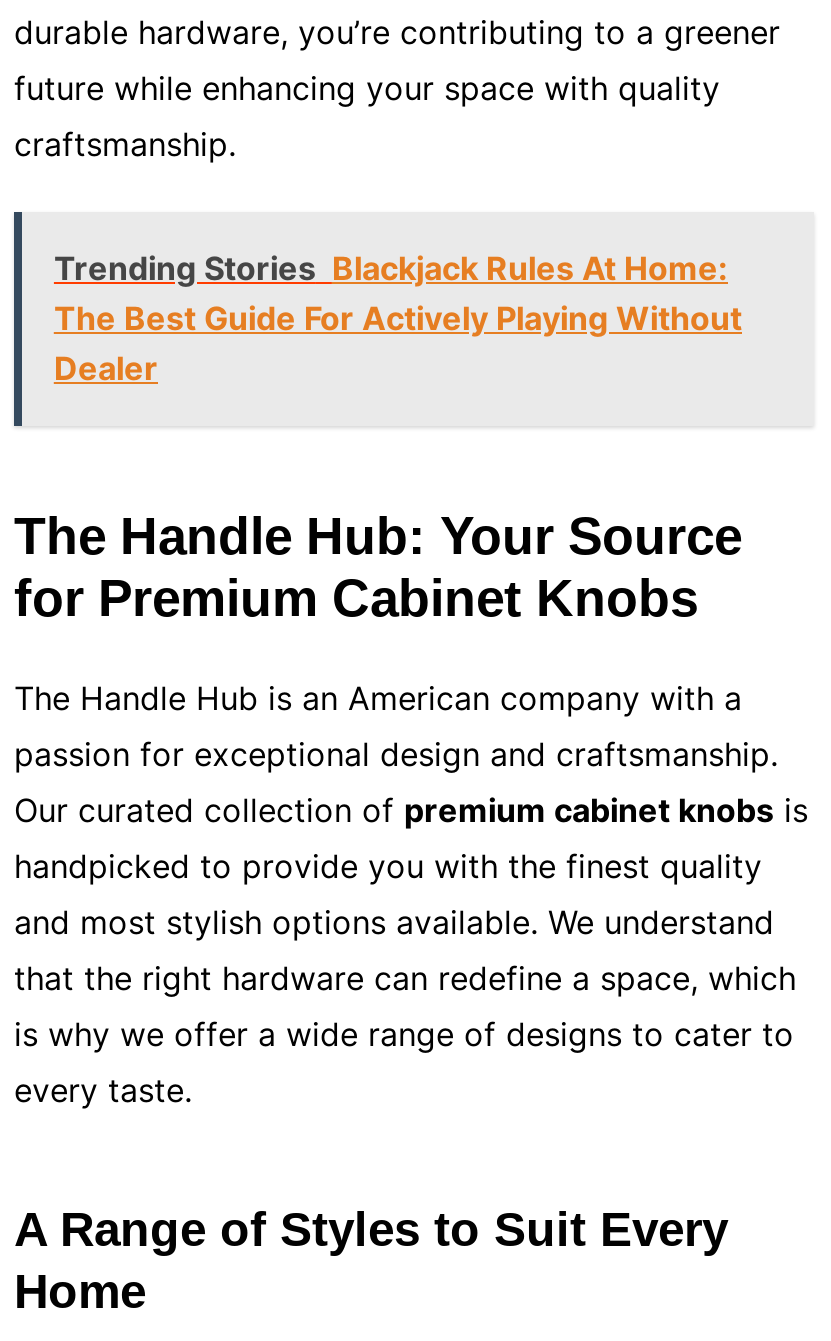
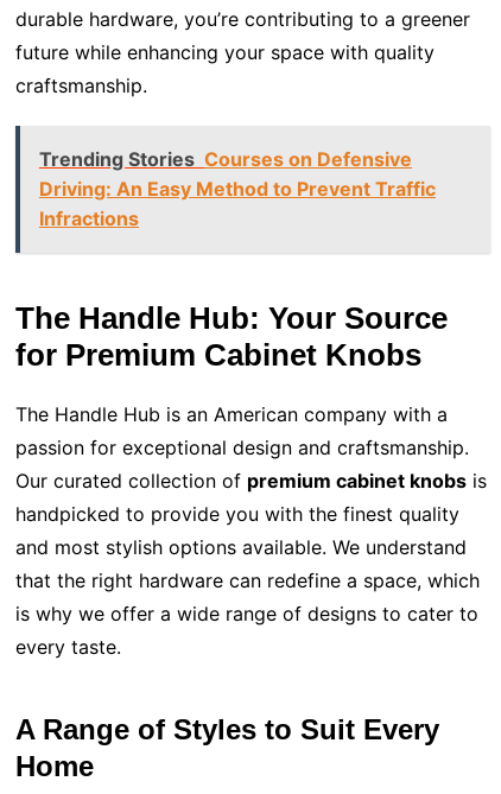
- Trending Stories Blackjack Rules At Home:
- The Best Guide For Actively Playing Without
- Dealer
+ Trending Stories Courses on Defensive
+ Driving: An Easy Method to Prevent Traffic
+ Infractions
